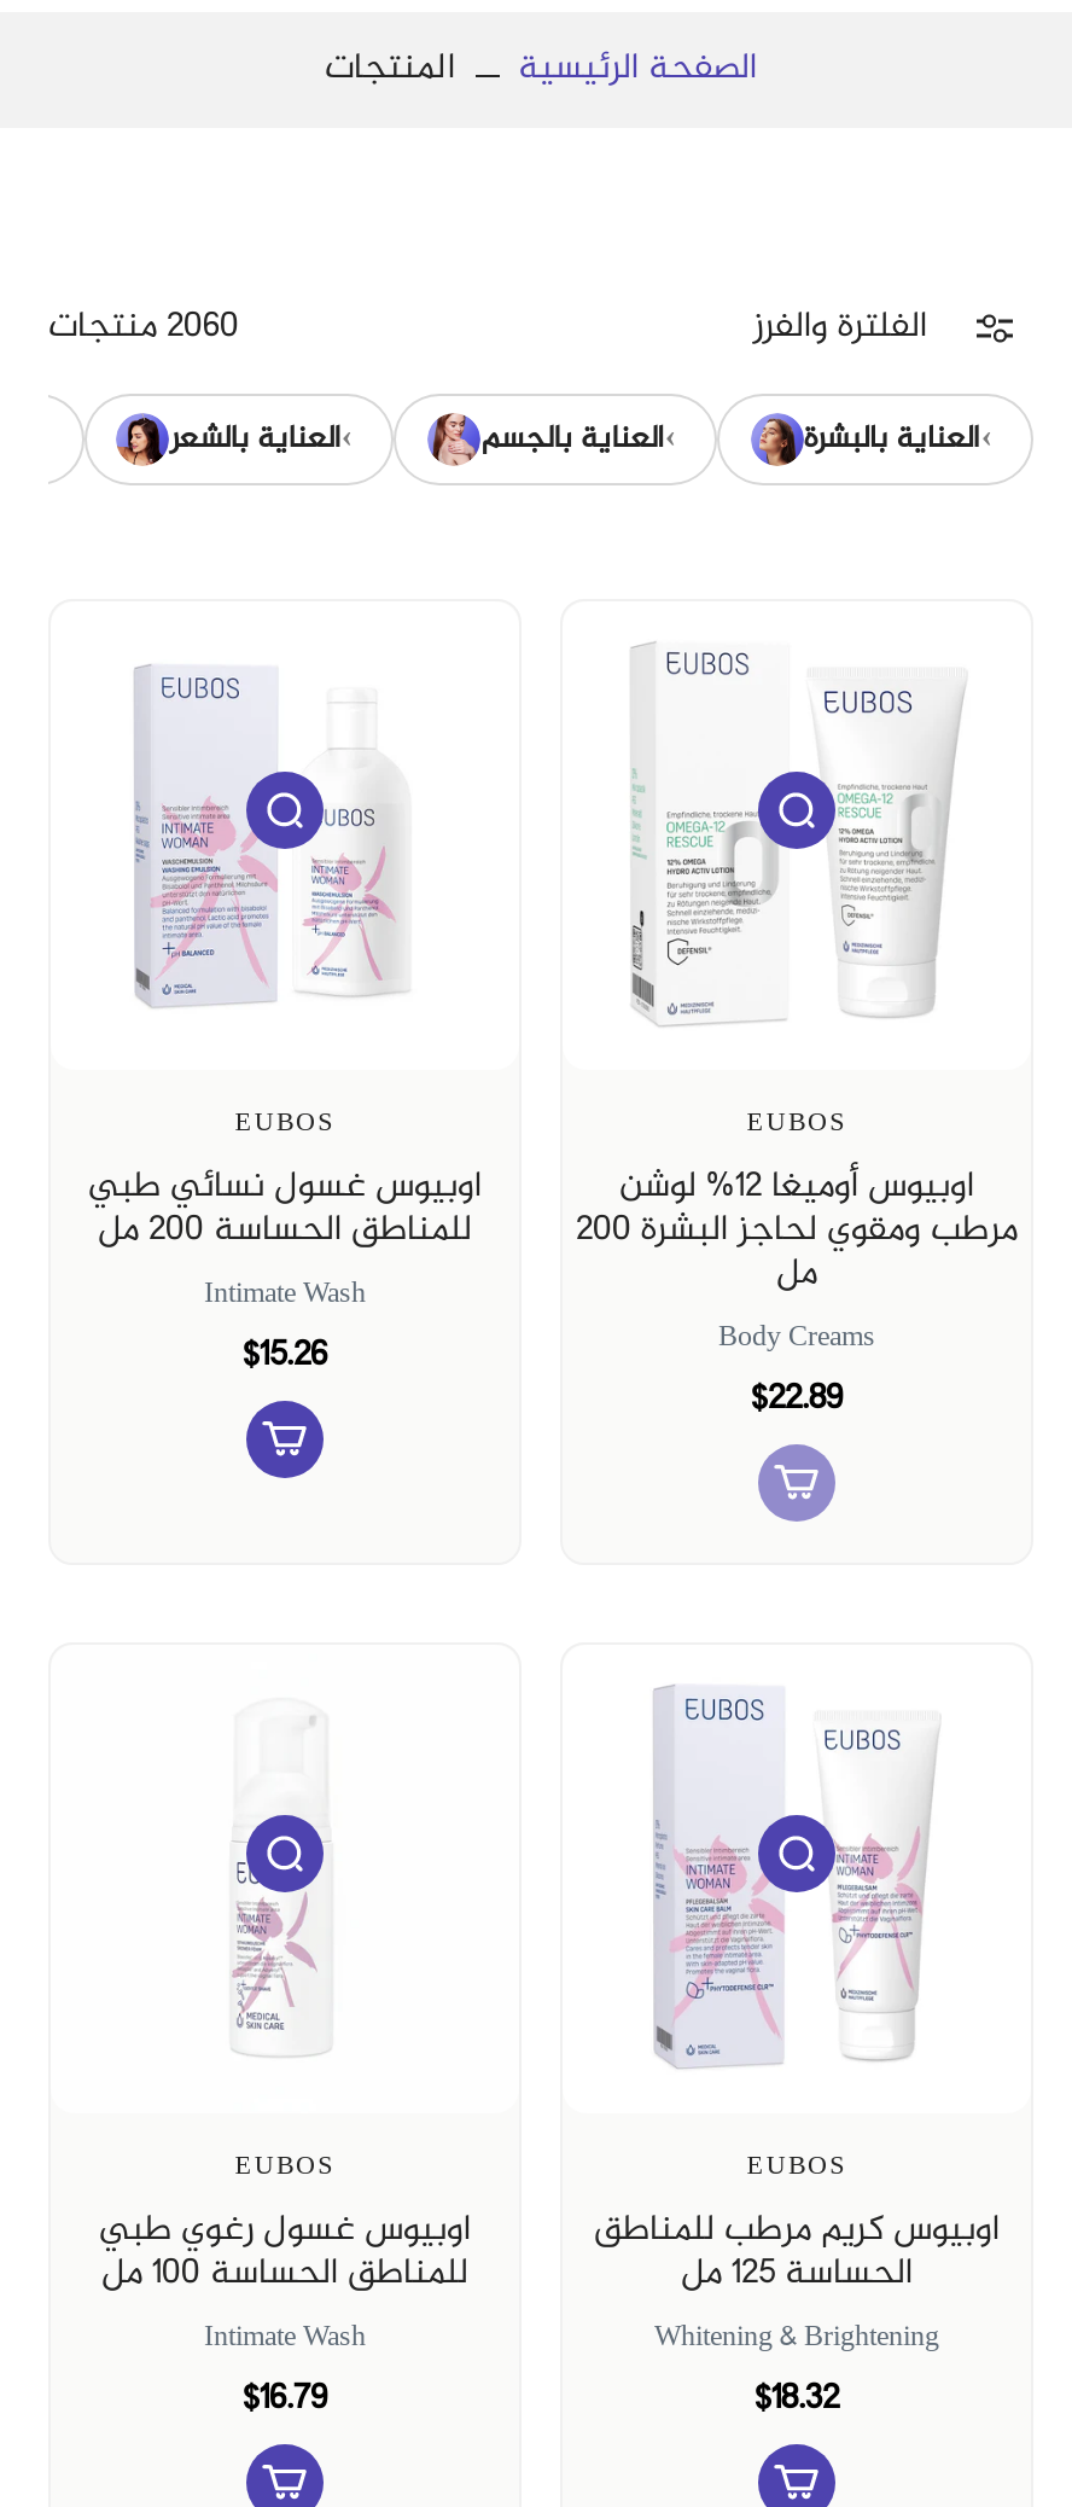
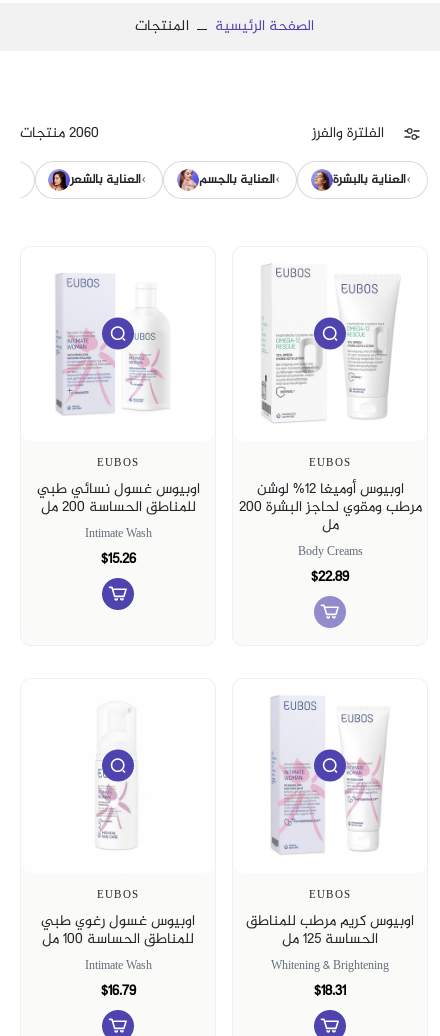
- $18.32
+ $18.31
